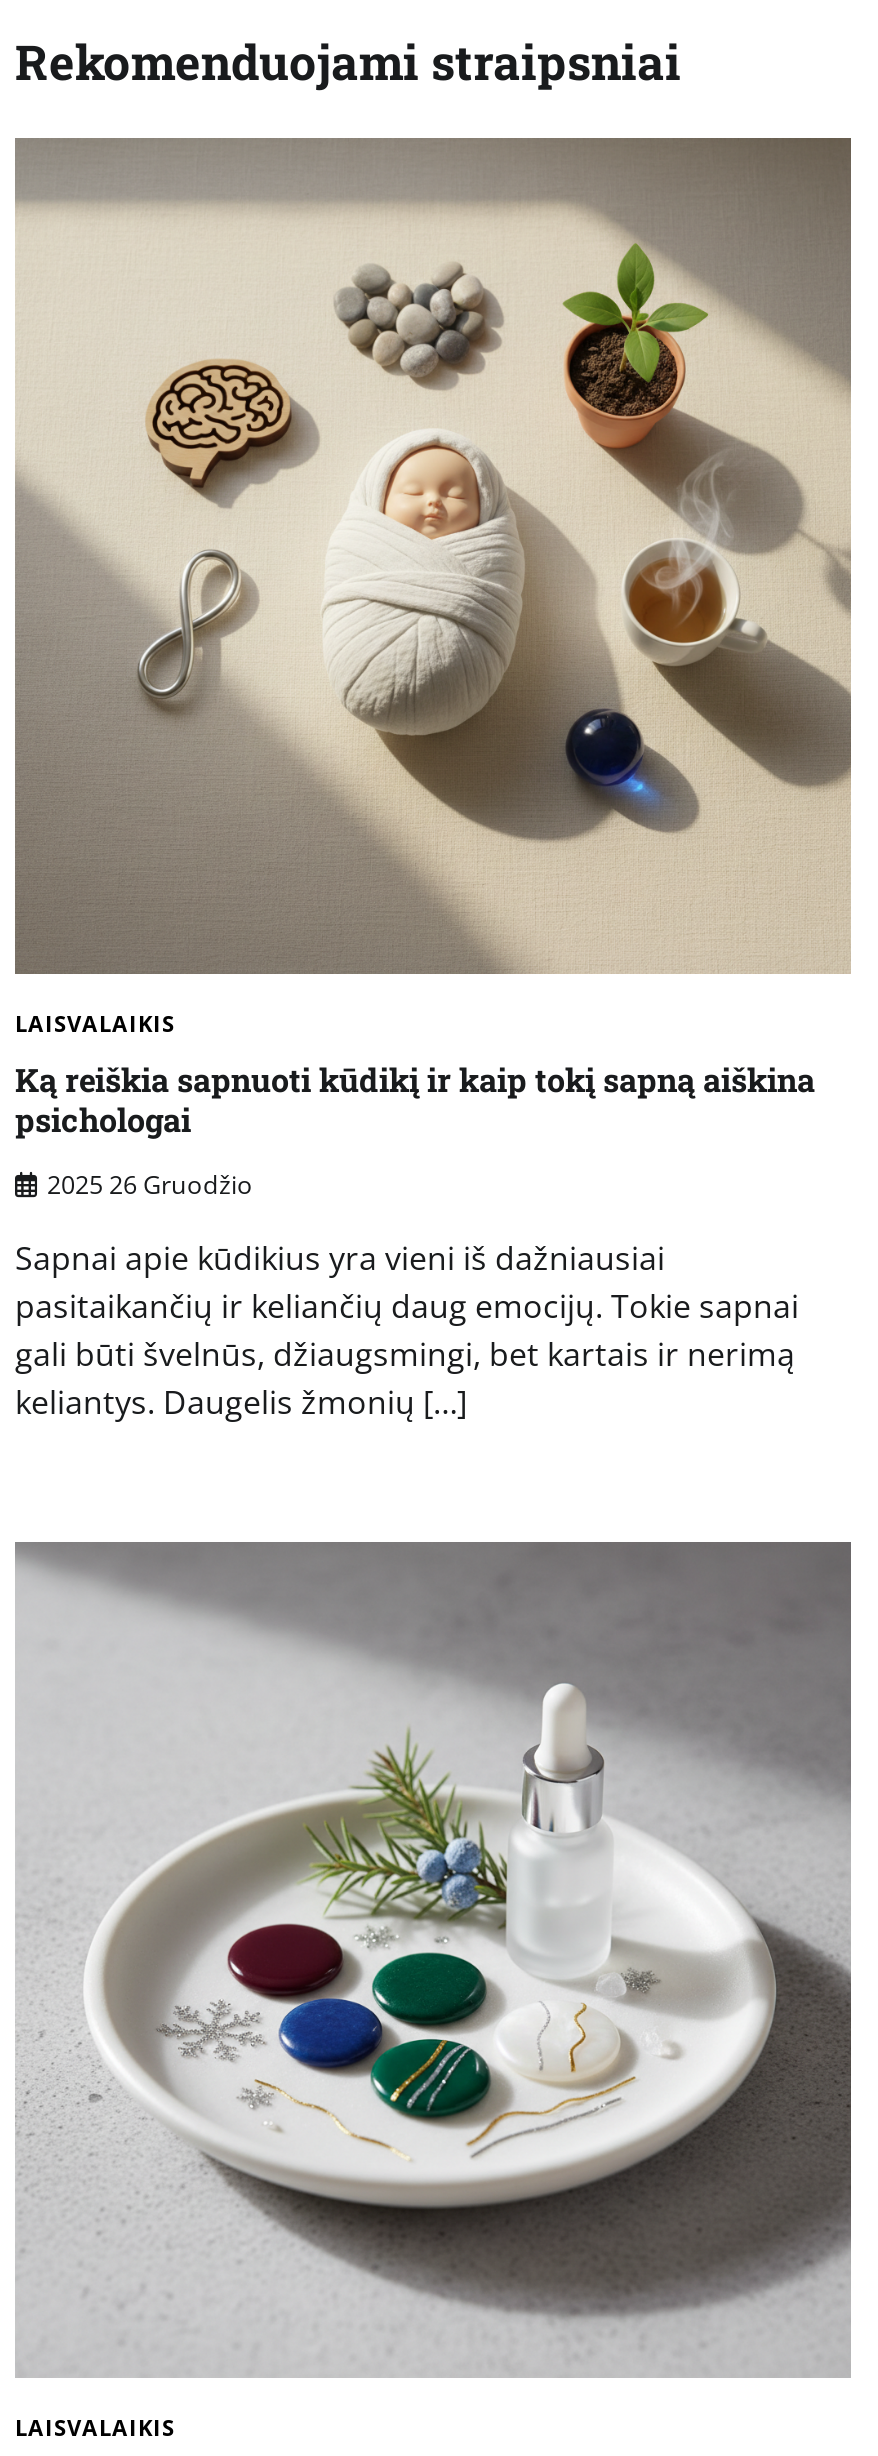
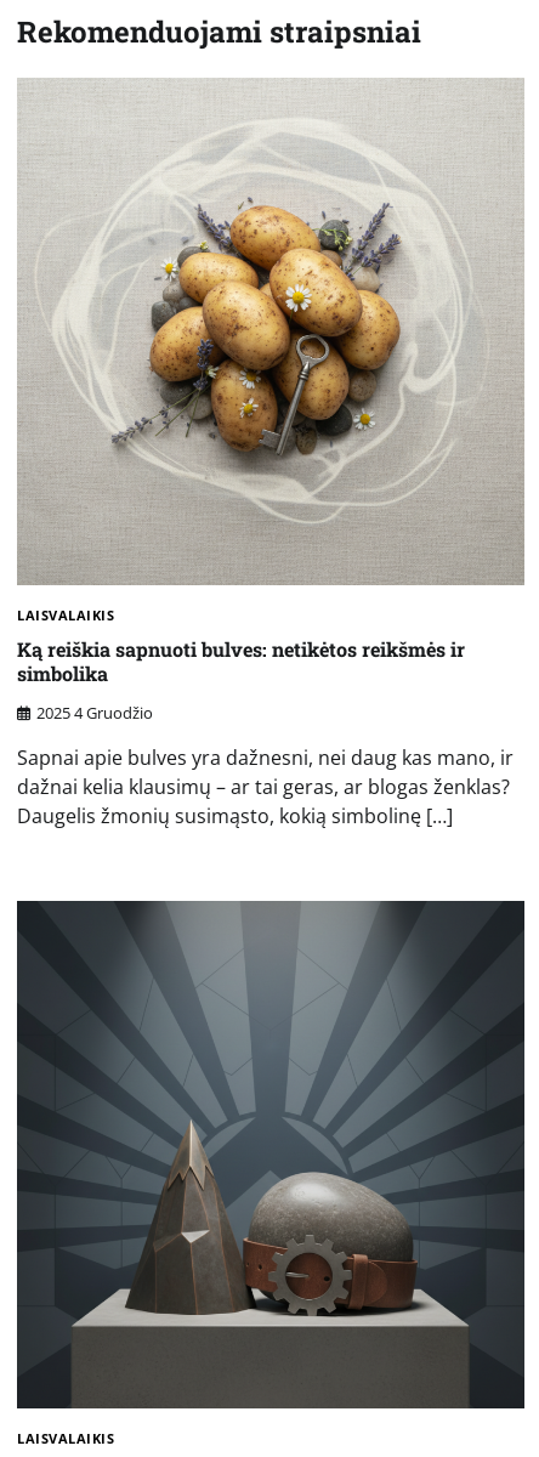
- [image]
+ [image]

- Ką reiškia sapnuoti kūdikį ir kaip tokį sapną aiškina
- psichologai
+ Ką reiškia sapnuoti bulves: netikėtos reikšmės ir
+ simbolika

- 2025 26 Gruodžio
+ 2025 4 Gruodžio

- Sapnai apie kūdikius yra vieni iš dažniausiai
- pasitaikančių ir keliančių daug emocijų. Tokie sapnai
- gali būti švelnūs, džiaugsmingi, bet kartais ir nerimą
- keliantys. Daugelis žmonių […]
+ Sapnai apie bulves yra dažnesni, nei daug kas mano, ir
+ dažnai kelia klausimų – ar tai geras, ar blogas ženklas?
+ Daugelis žmonių susimąsto, kokią simbolinę […]

- [image]
+ [image]
